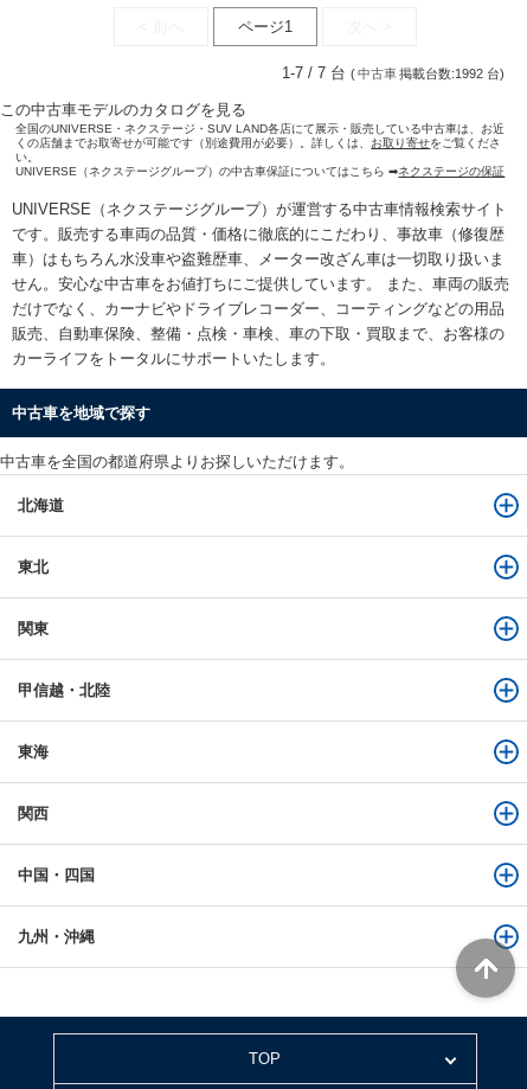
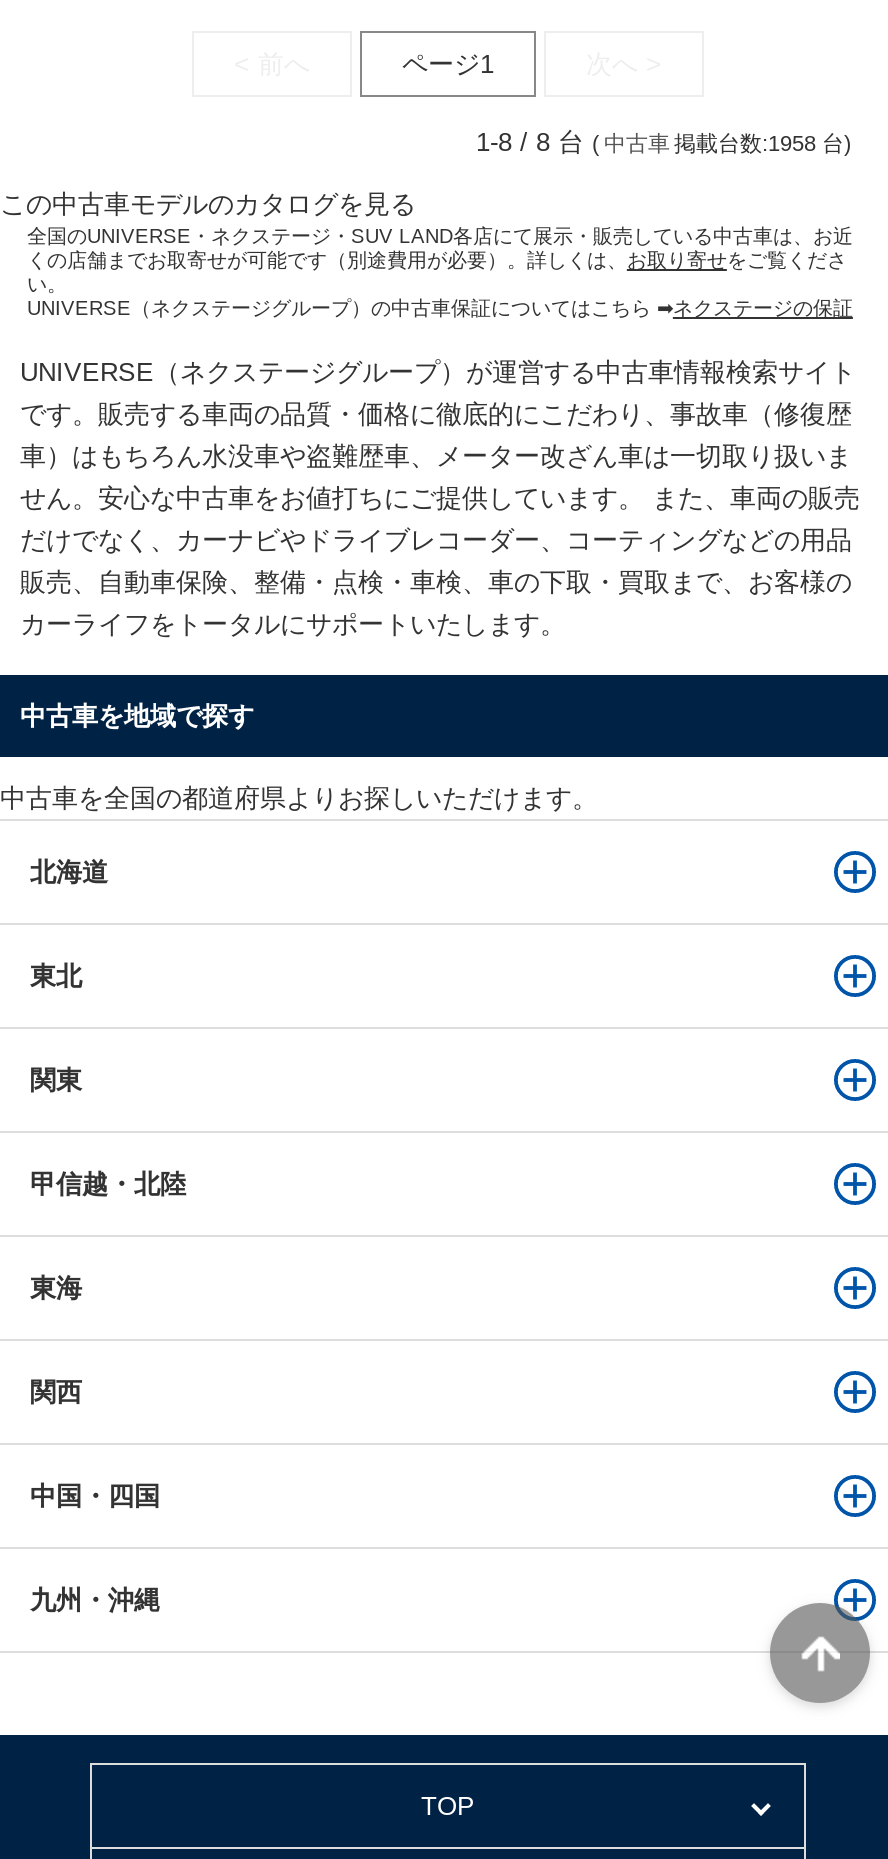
- 1-7 / 7 台( 中古車 掲載台数:1992 台)
+ 1-8 / 8 台( 中古車 掲載台数:1958 台)
